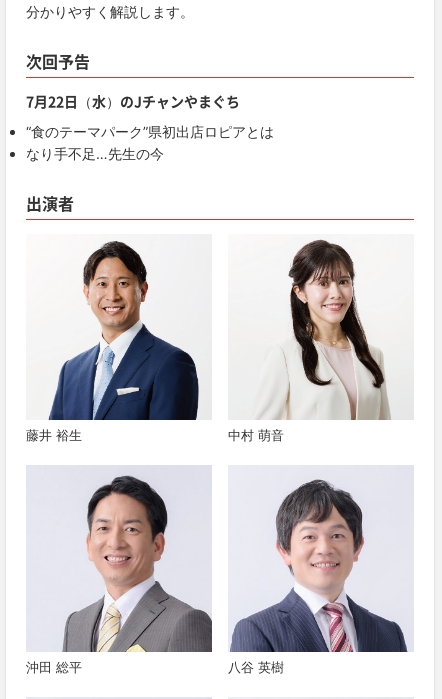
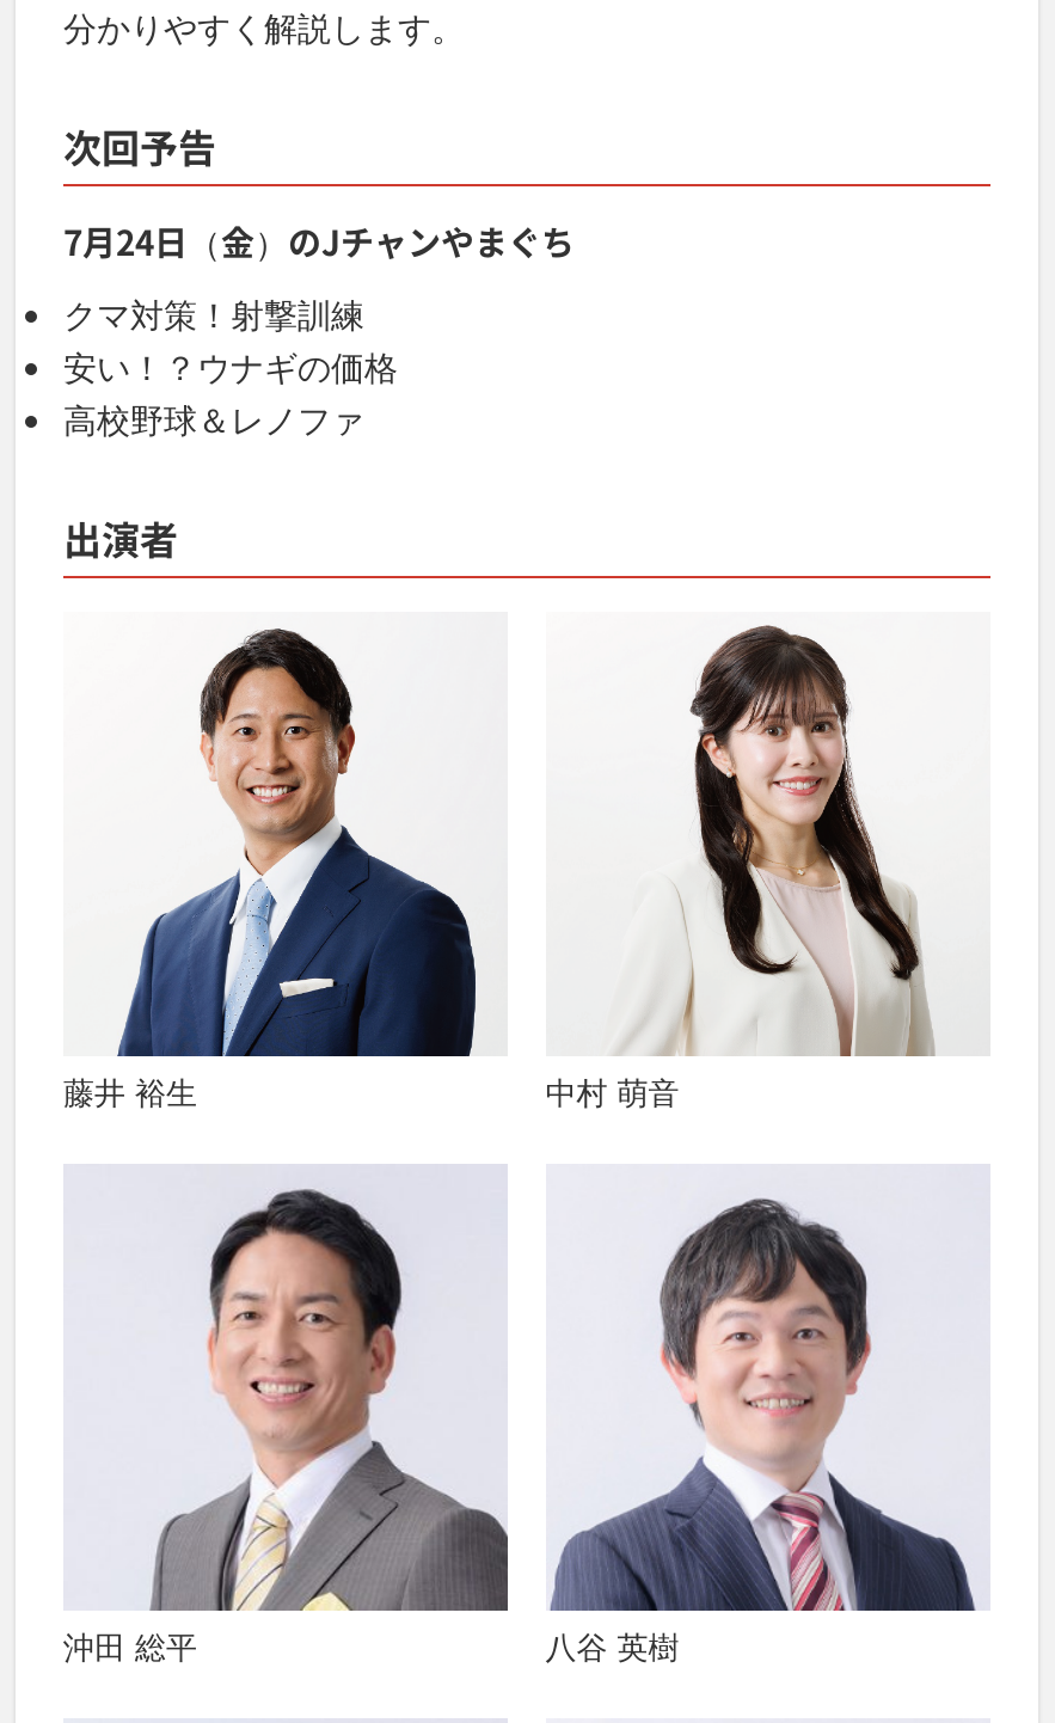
- 7月22日（水）のJチャンやまぐち
+ 7月24日（金）のJチャンやまぐち

- “食のテーマパーク”県初出店ロピアとは
- なり手不足…先生の今
+ クマ対策！射撃訓練
+ 安い！？ウナギの価格
+ 高校野球＆レノファ
